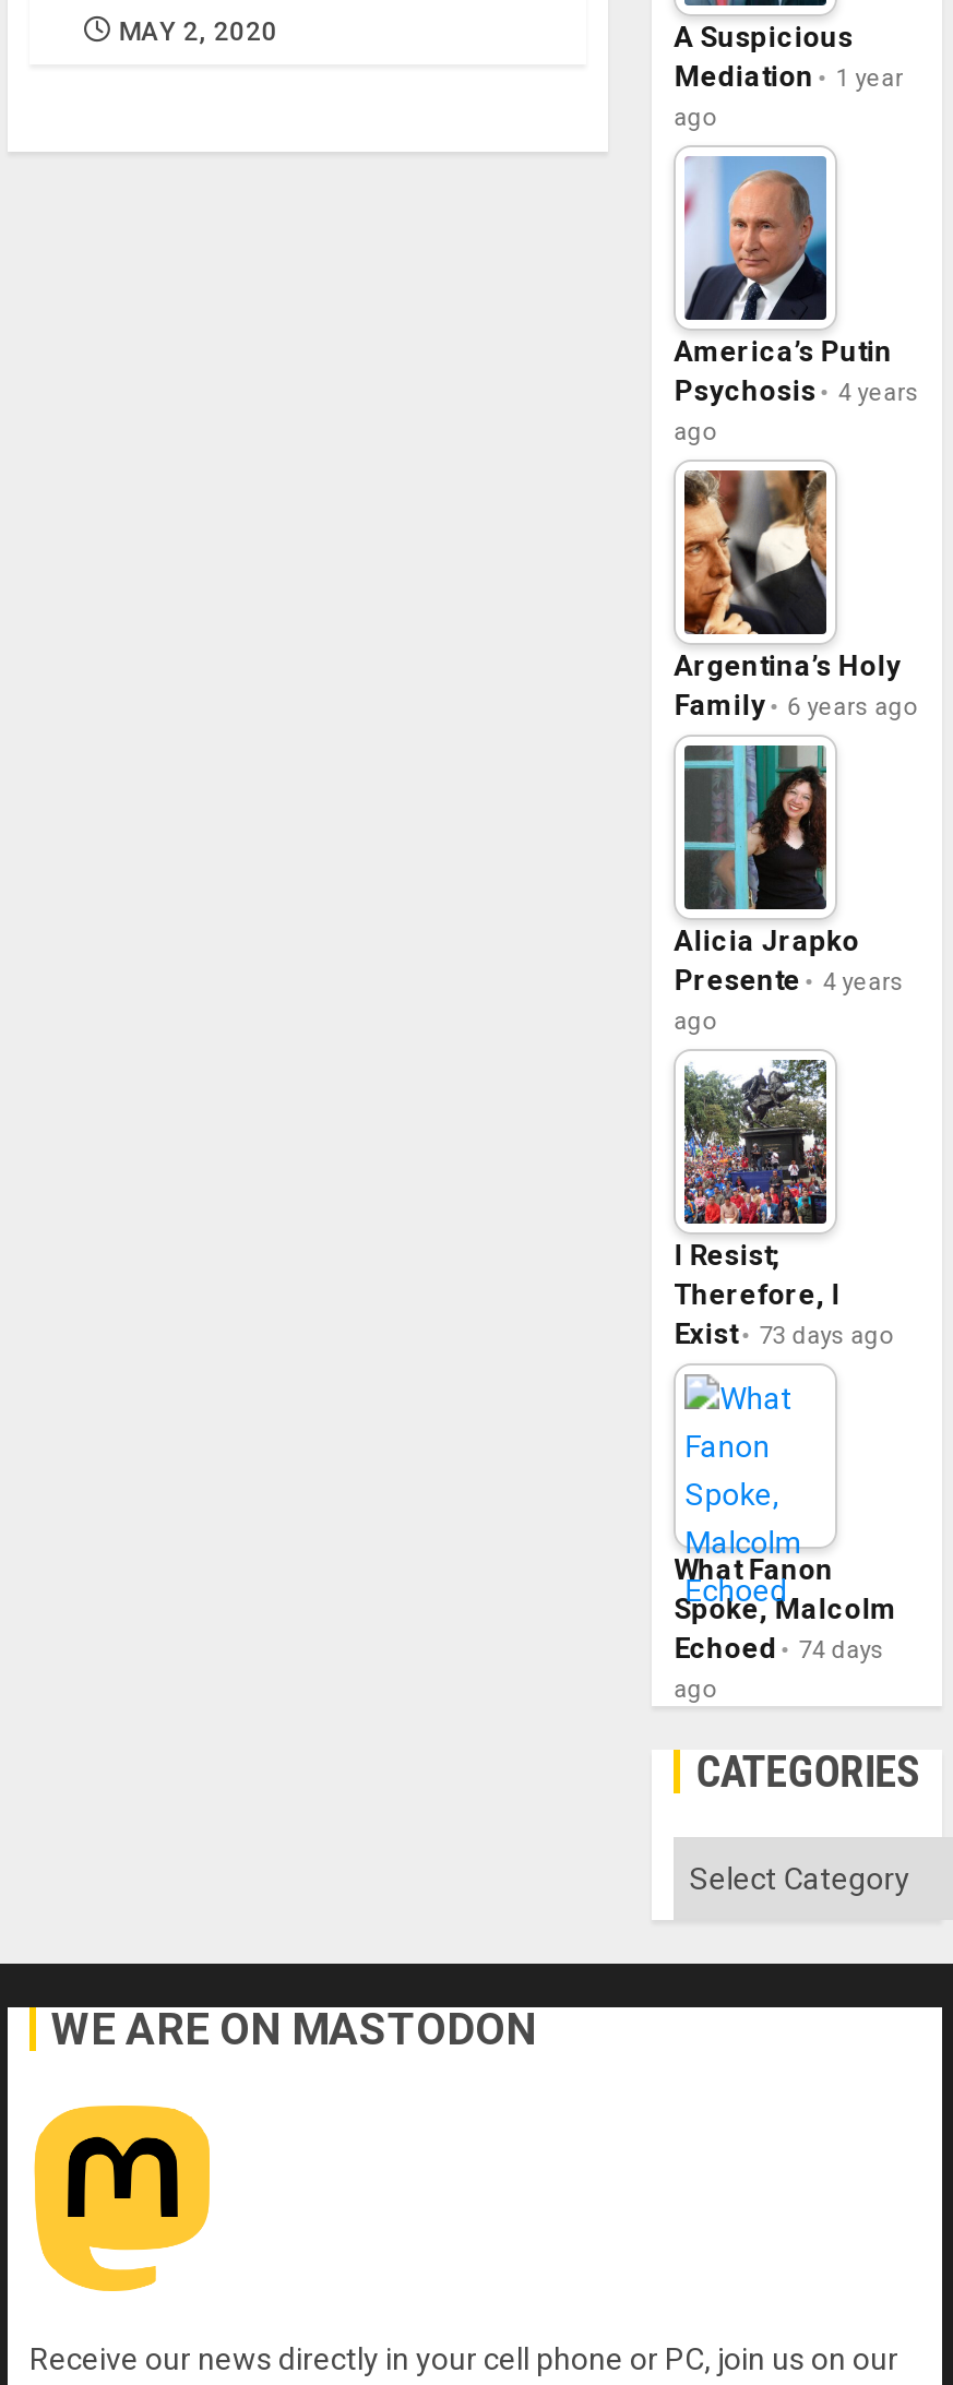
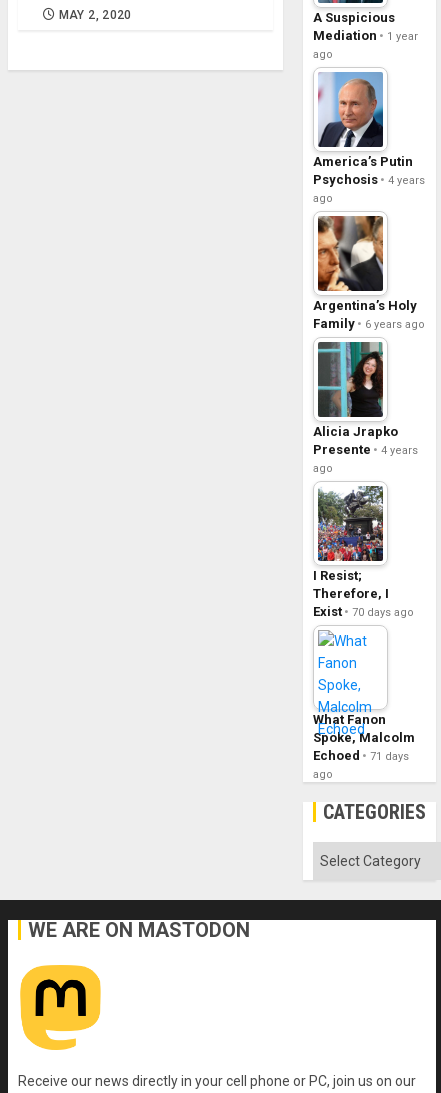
- Exist 73 days ago
+ Exist 70 days ago

- Echoed 74 days
+ Echoed 71 days
